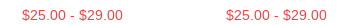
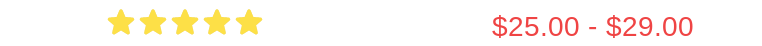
- $25.00 - $29.00
